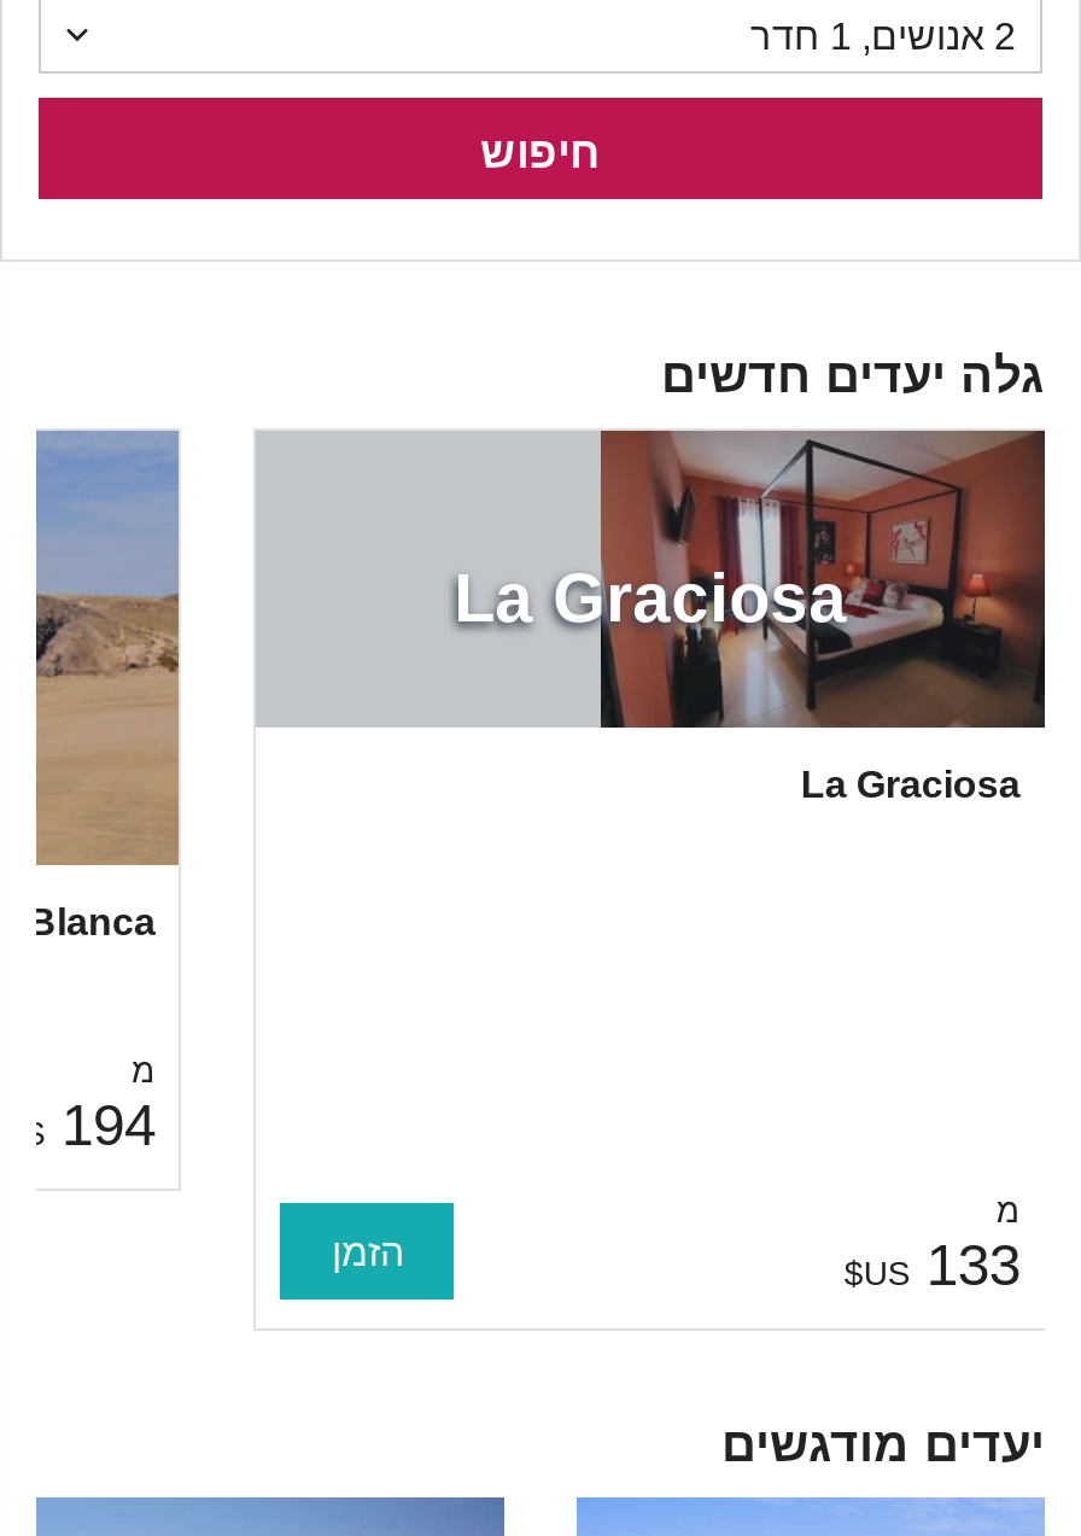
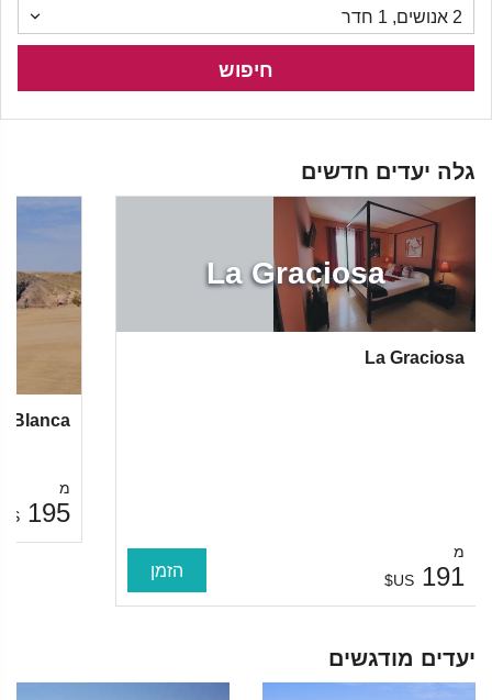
- 194
+ 195

- US$ 133
+ US$ 191
